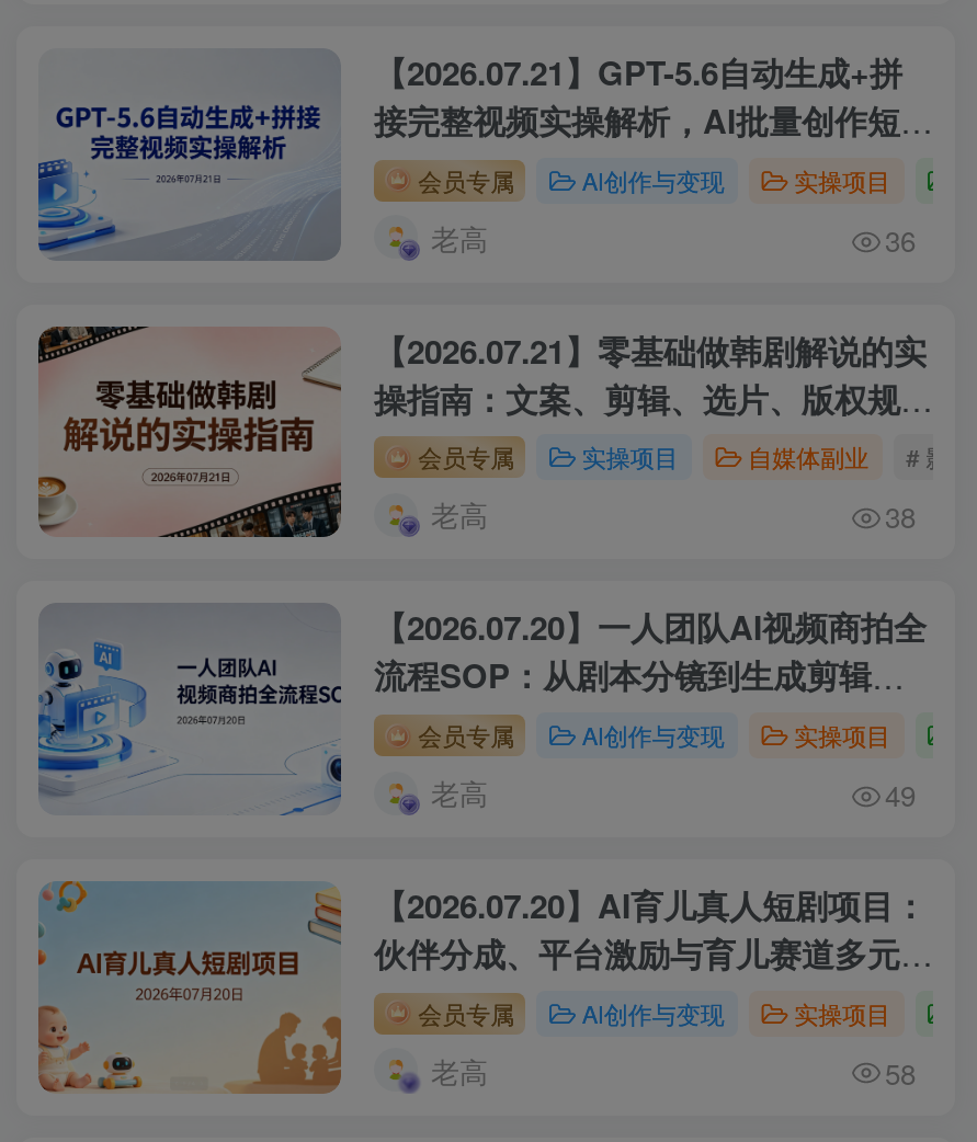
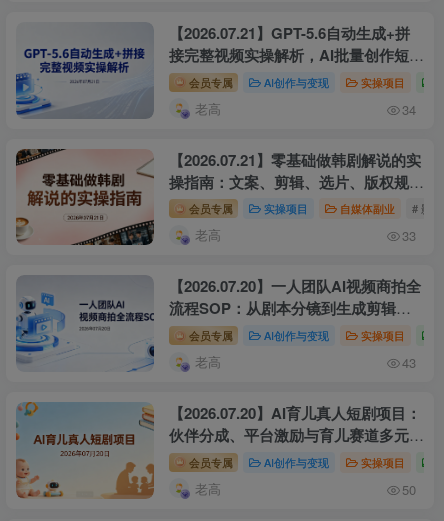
- 36
+ 34

- 38
+ 33

- 49
+ 43

- 58
+ 50
